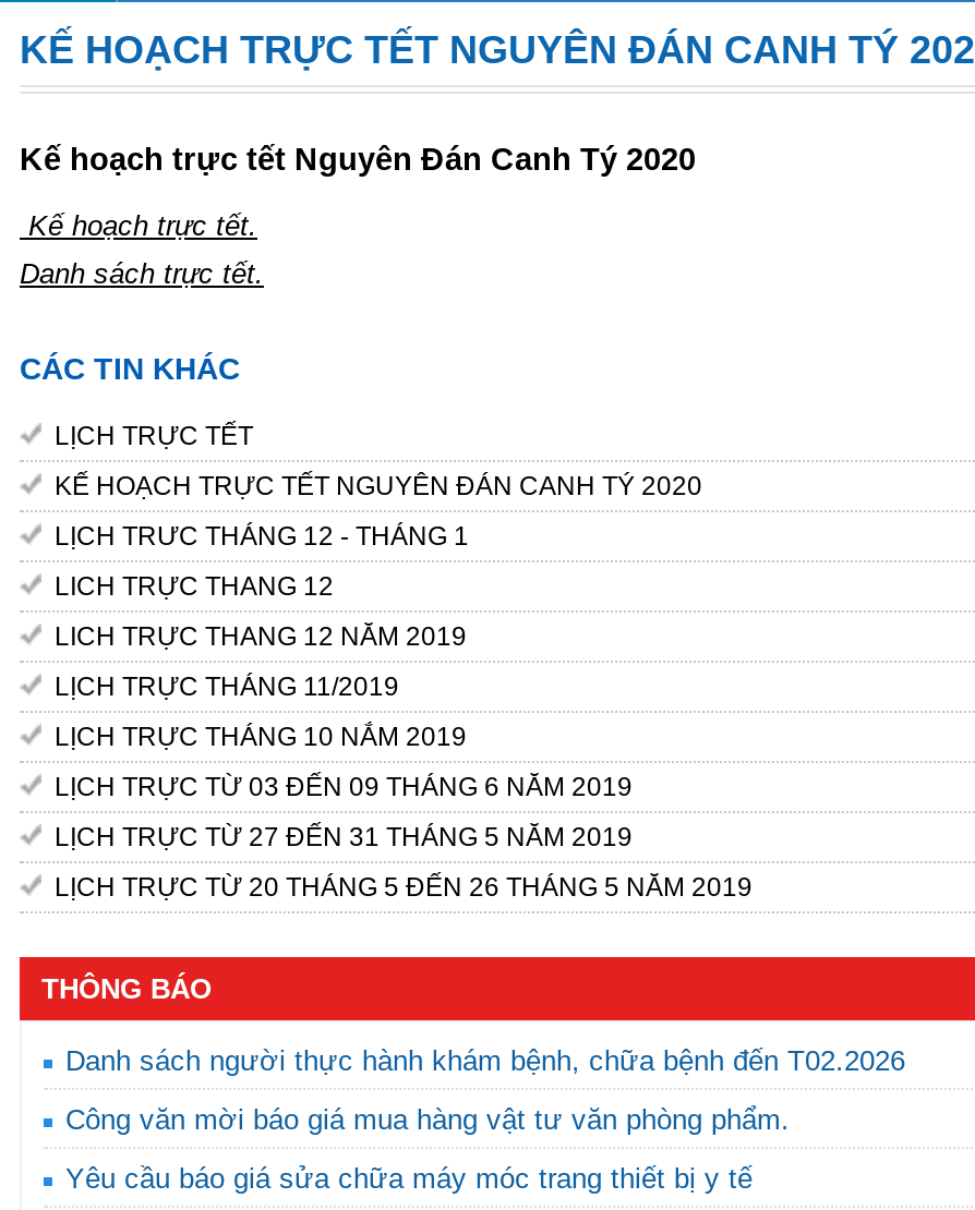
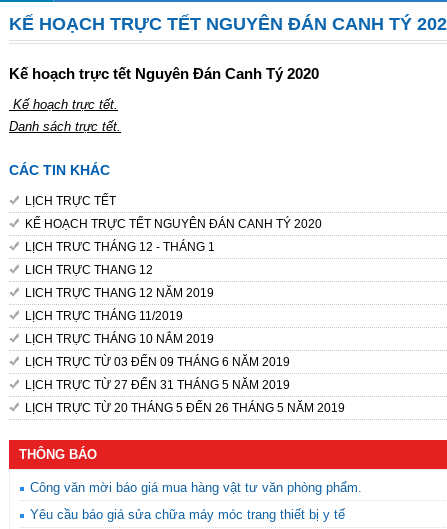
- Danh sách người thực hành khám bệnh, chữa bệnh đến T02.2026
